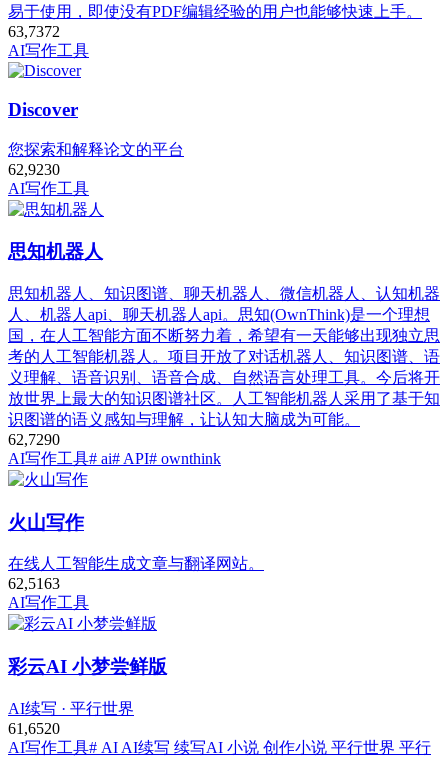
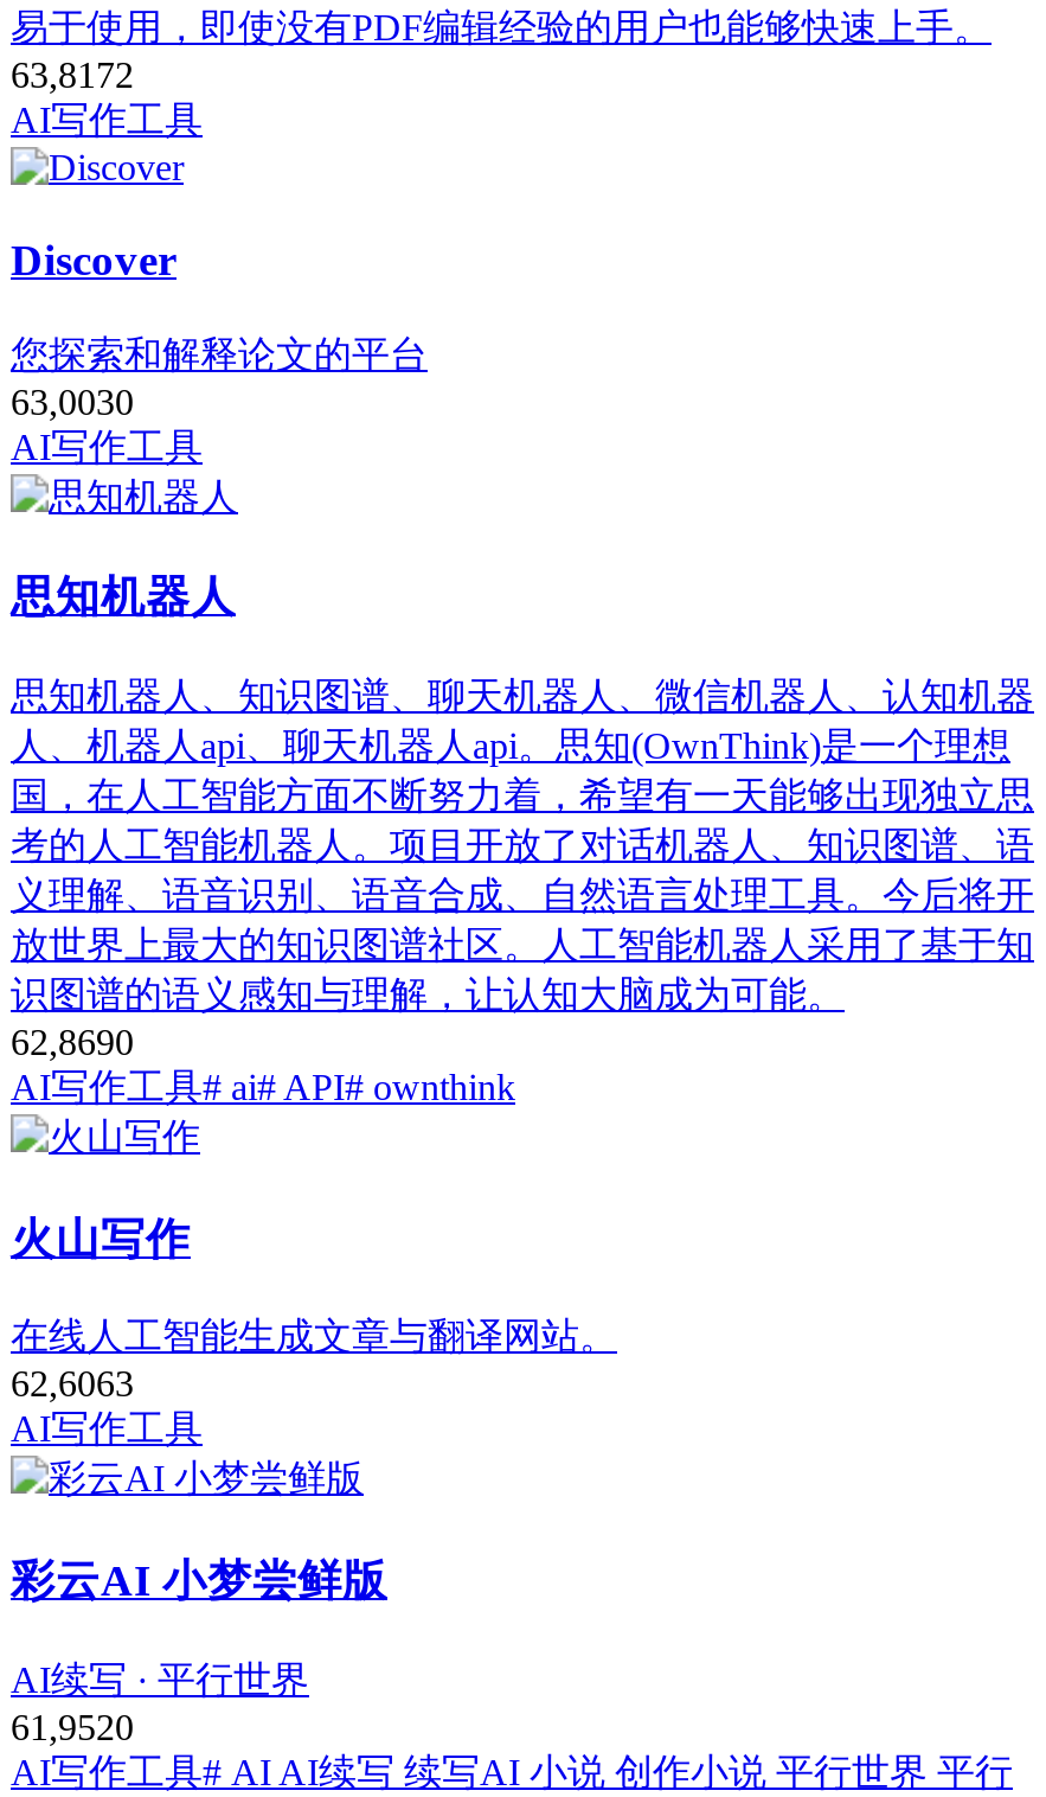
- 63,7372
+ 63,8172

- 62,9230
+ 63,0030

- 62,7290
+ 62,8690

- 62,5163
+ 62,6063

- 61,6520
+ 61,9520
